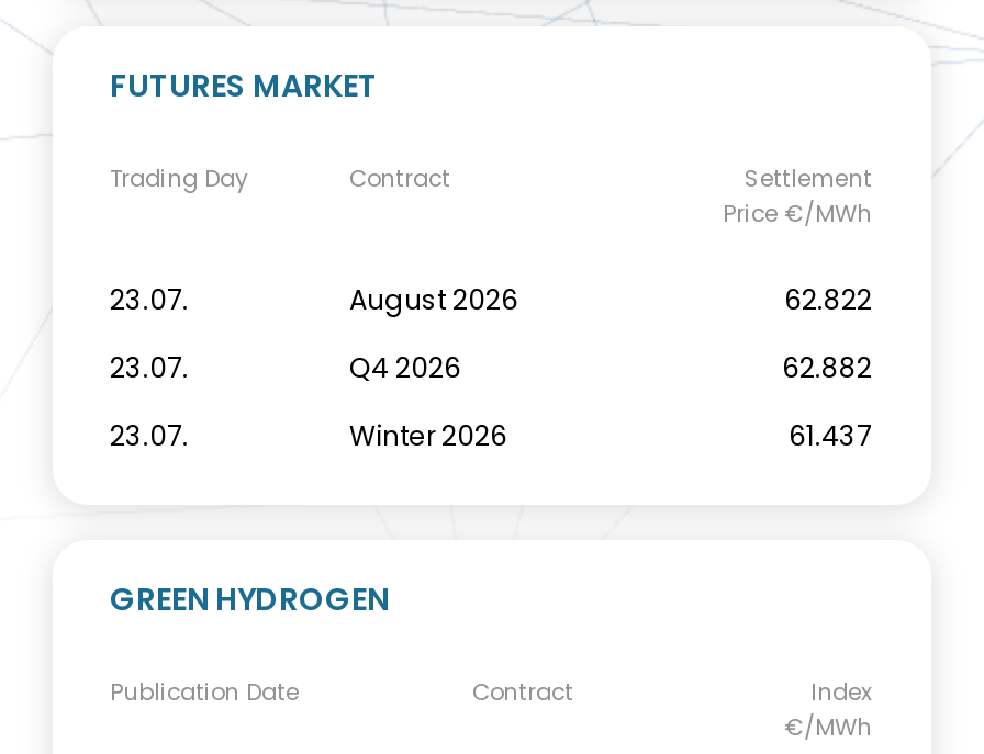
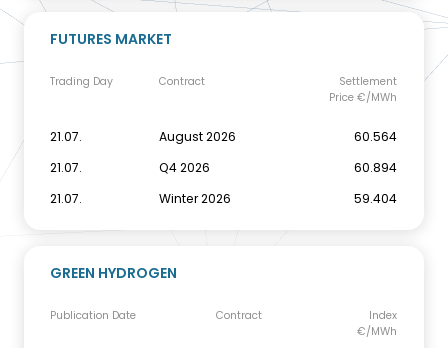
- 23.07.
+ 21.07.

- 62.822
+ 60.564

- 23.07.
+ 21.07.

- 62.882
+ 60.894

- 23.07.
+ 21.07.

- 61.437
+ 59.404
